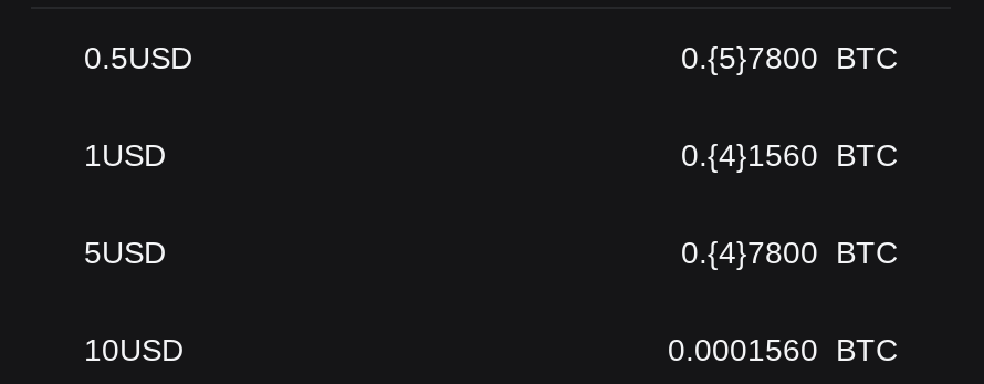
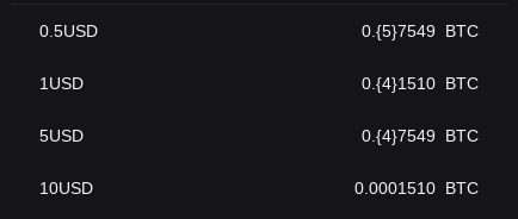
- 0.{5}7800 BTC
+ 0.{5}7549 BTC

- 0.{4}1560 BTC
+ 0.{4}1510 BTC

- 0.{4}7800 BTC
+ 0.{4}7549 BTC

- 0.0001560 BTC
+ 0.0001510 BTC
